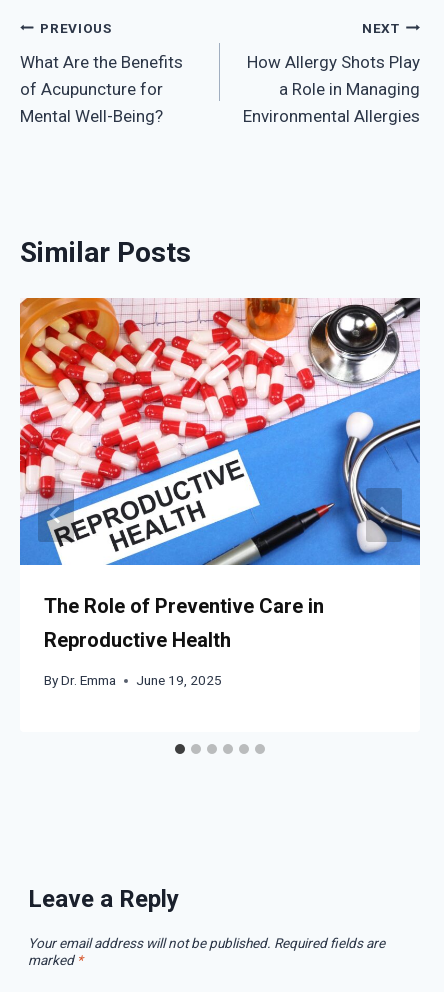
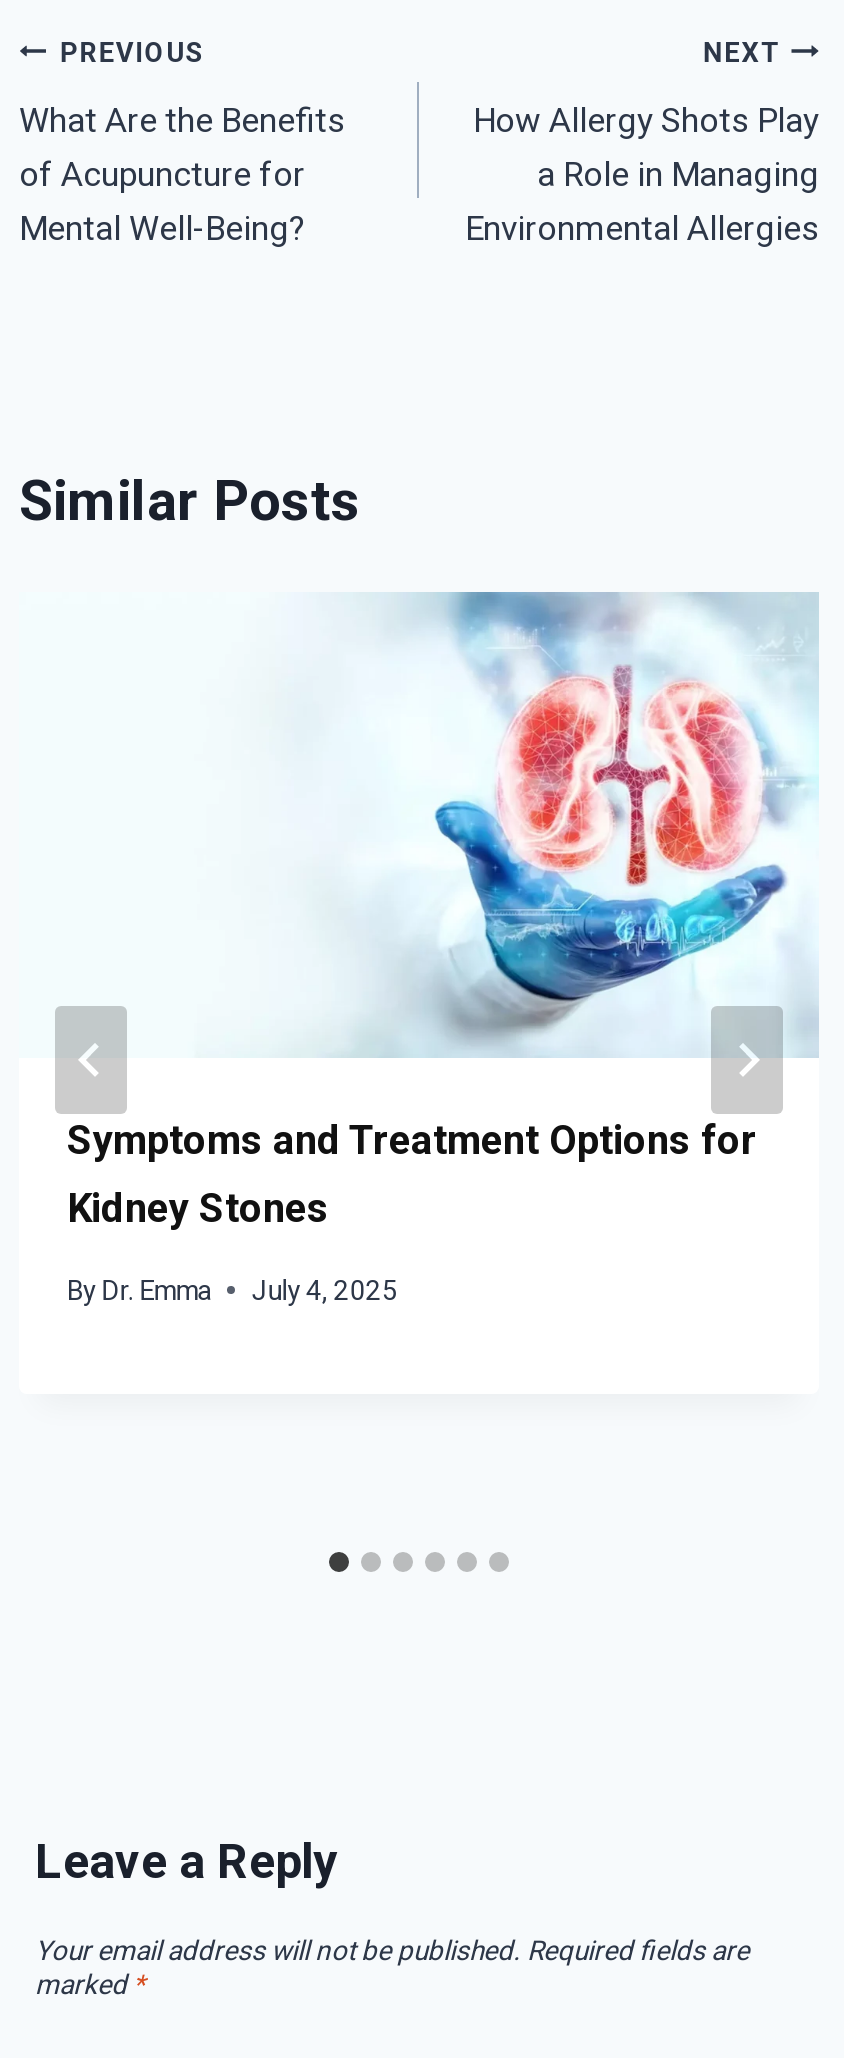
- [image]
- The Role of Preventive Care in
- Reproductive Health
+ [image]
+ Symptoms and Treatment Options for
+ Kidney Stones

- By Dr. Emma June 19, 2025
+ By Dr. Emma July 4, 2025

moved up: By Dr. Emma
